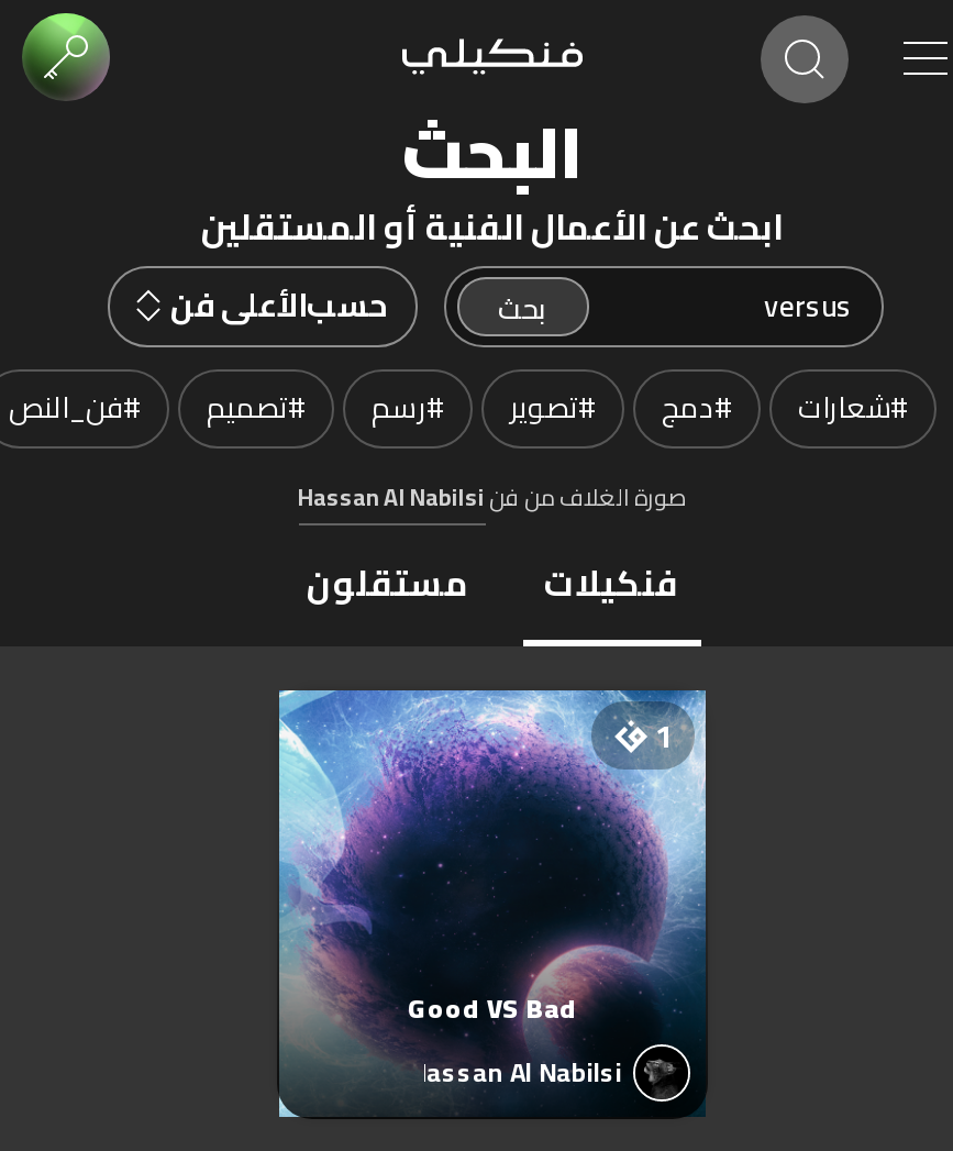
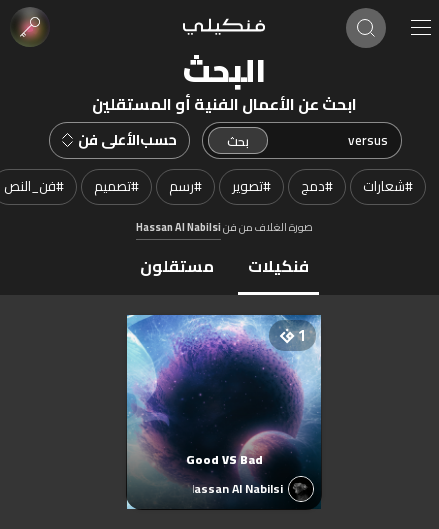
- [image]
+ [image]
